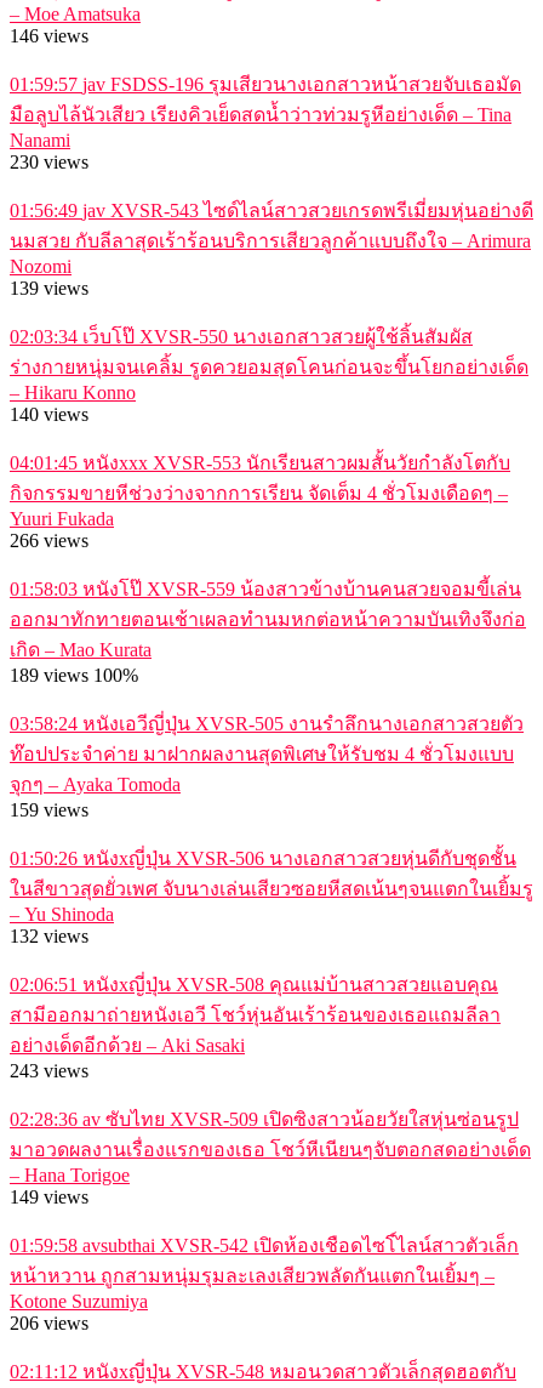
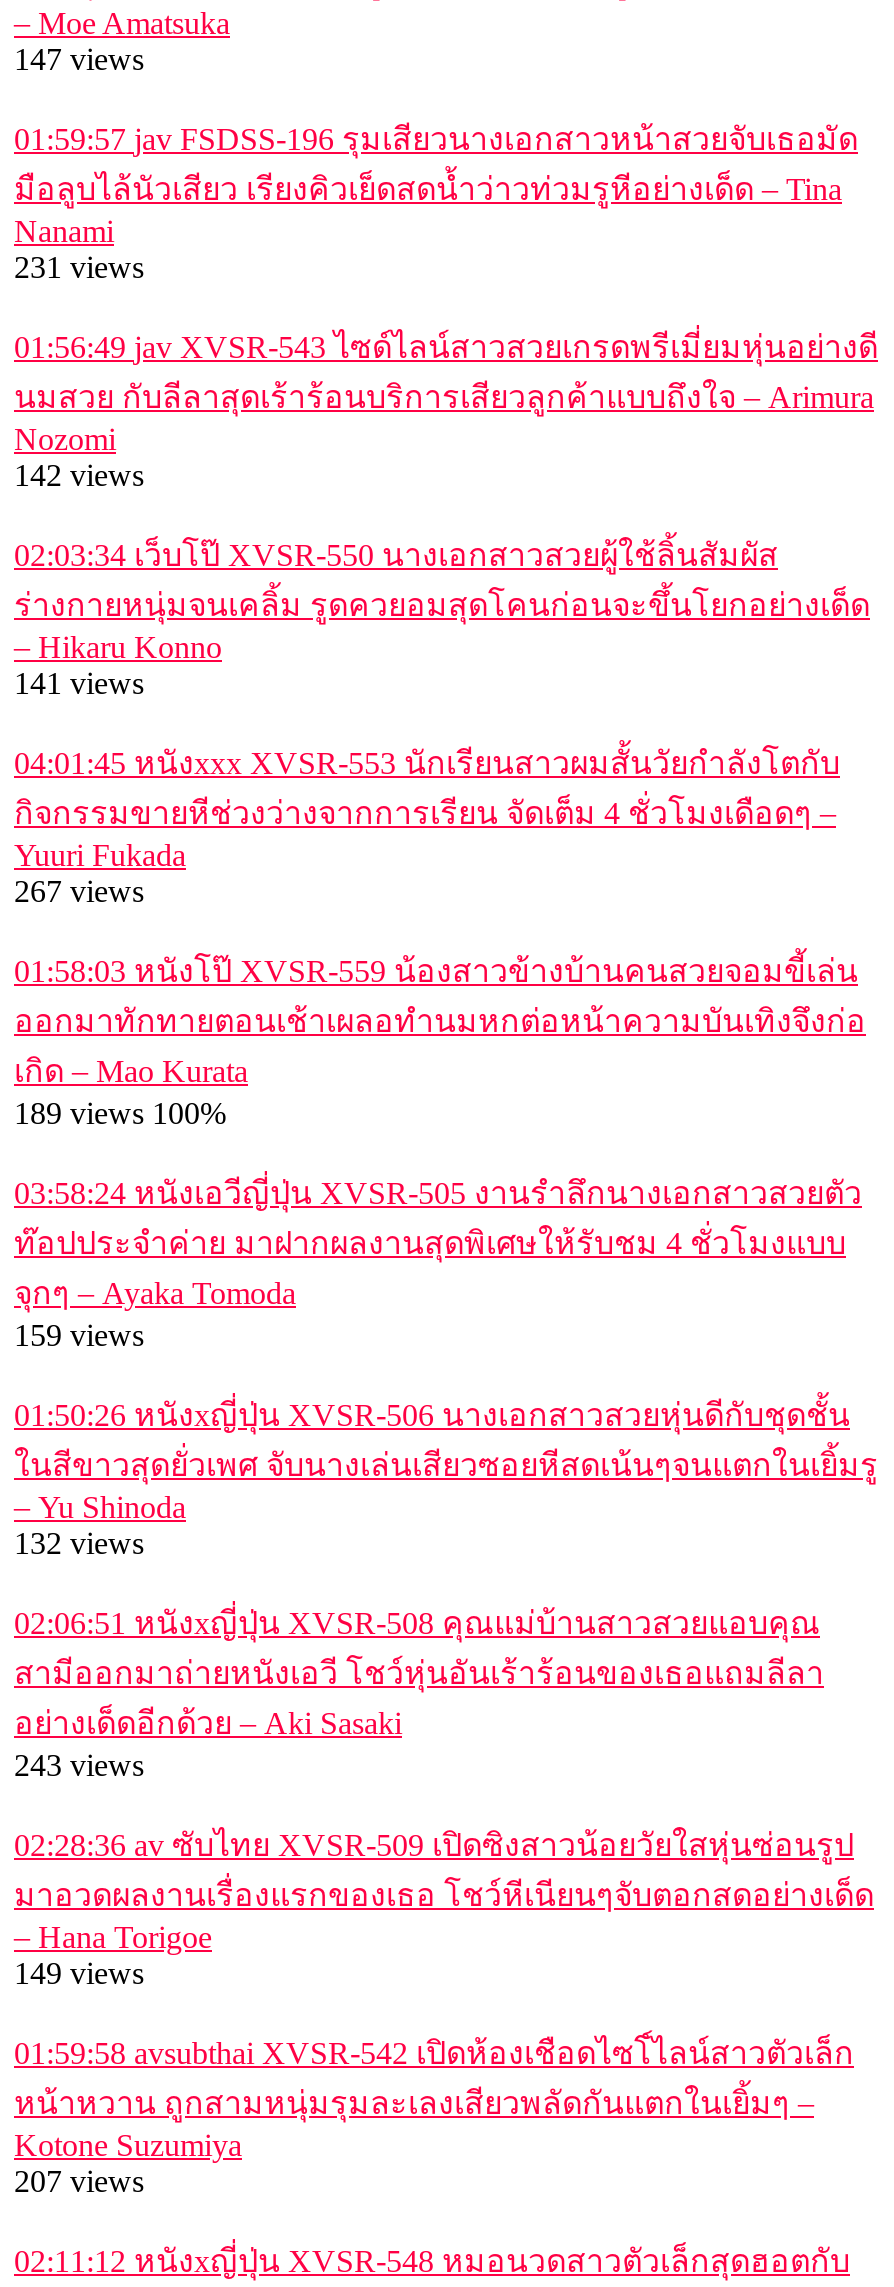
- 146 views
+ 147 views

- 230 views
+ 231 views

- 139 views
+ 142 views

- 140 views
+ 141 views

- 266 views
+ 267 views

- 206 views
+ 207 views
